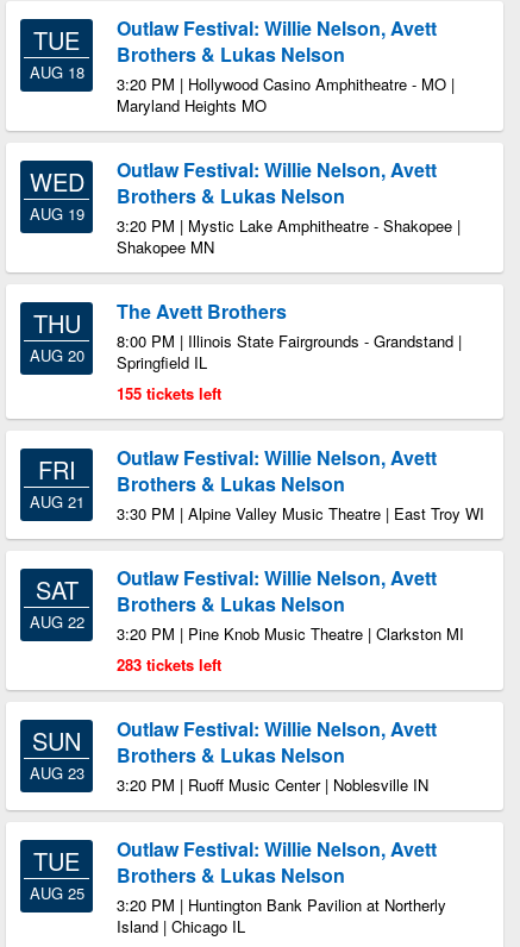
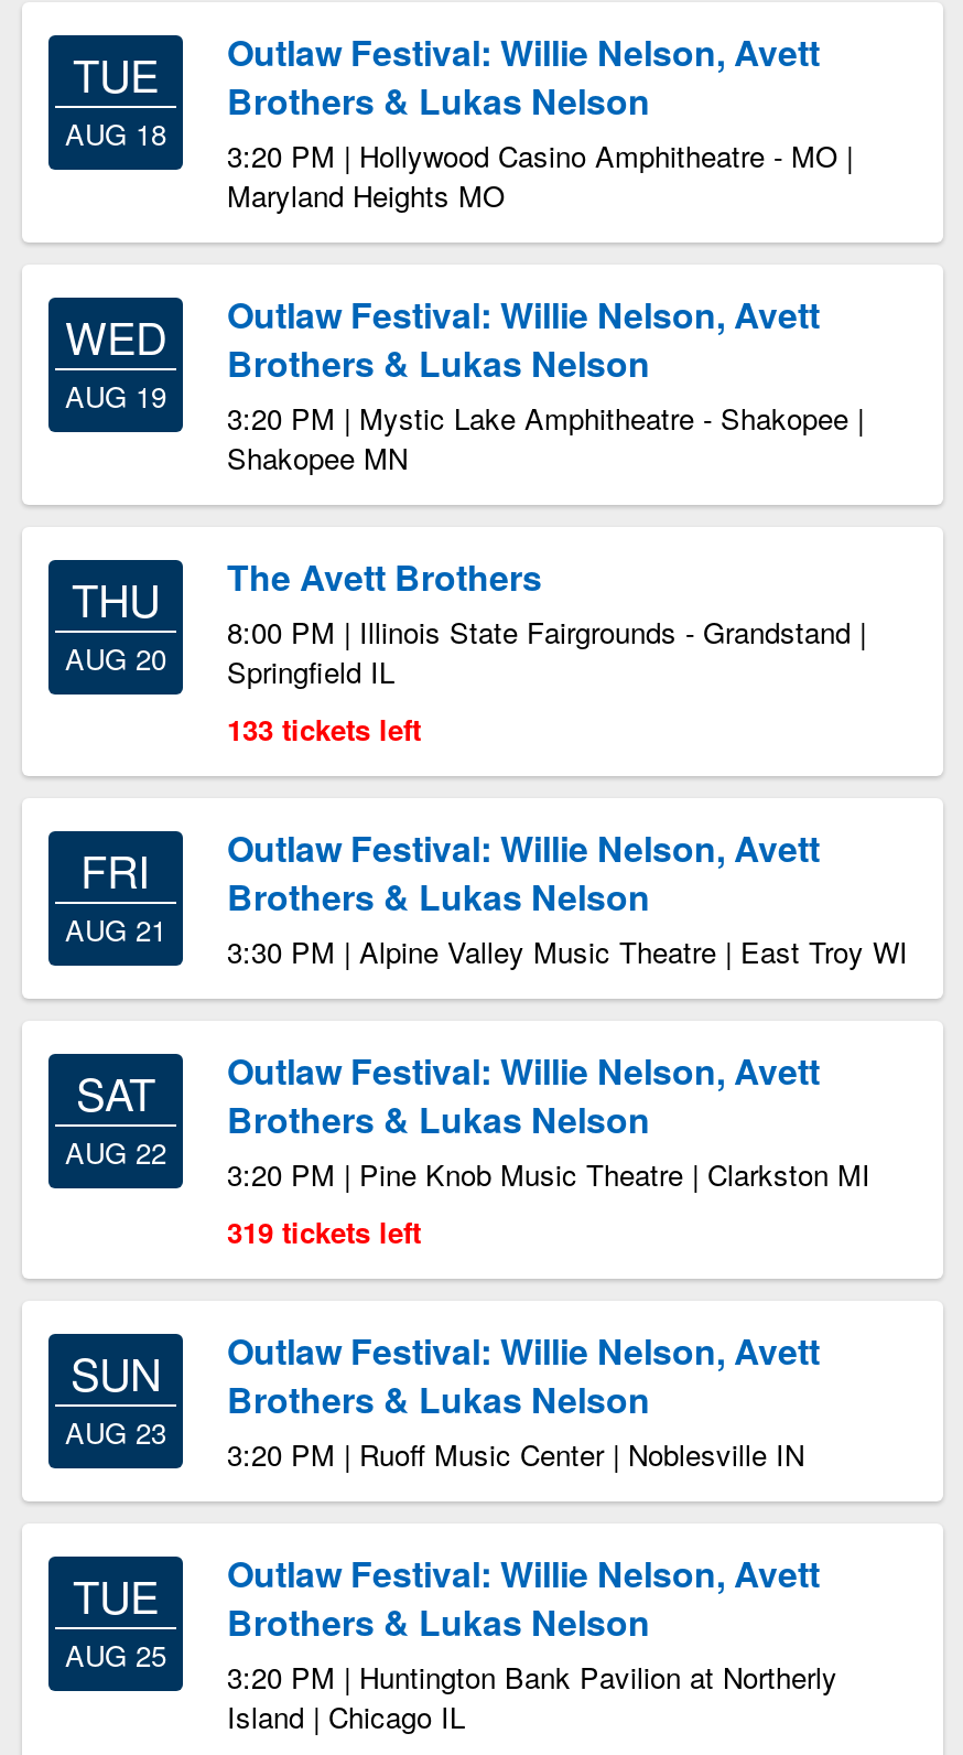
- 155 tickets left
+ 133 tickets left

- 283 tickets left
+ 319 tickets left
